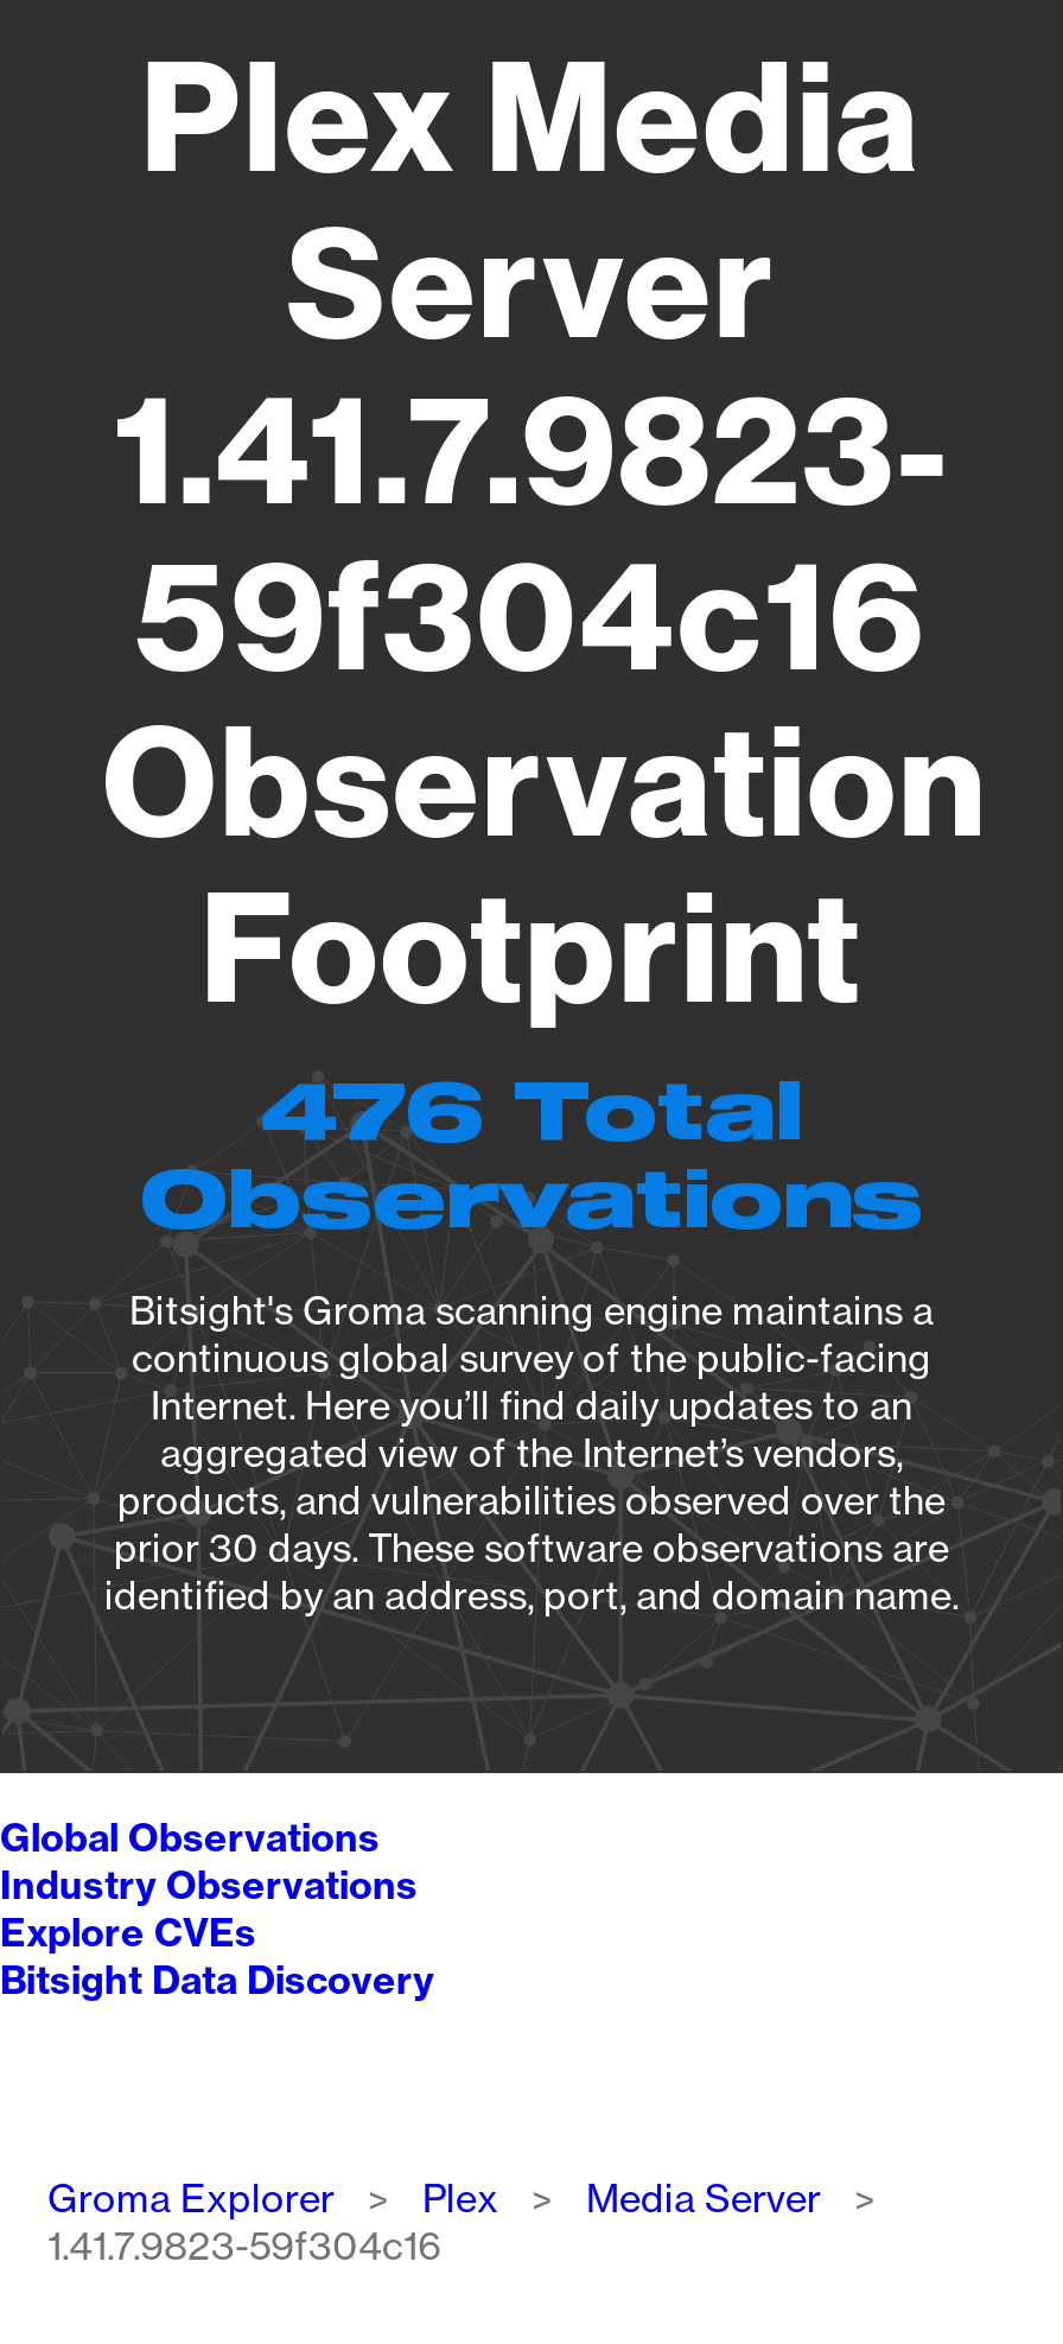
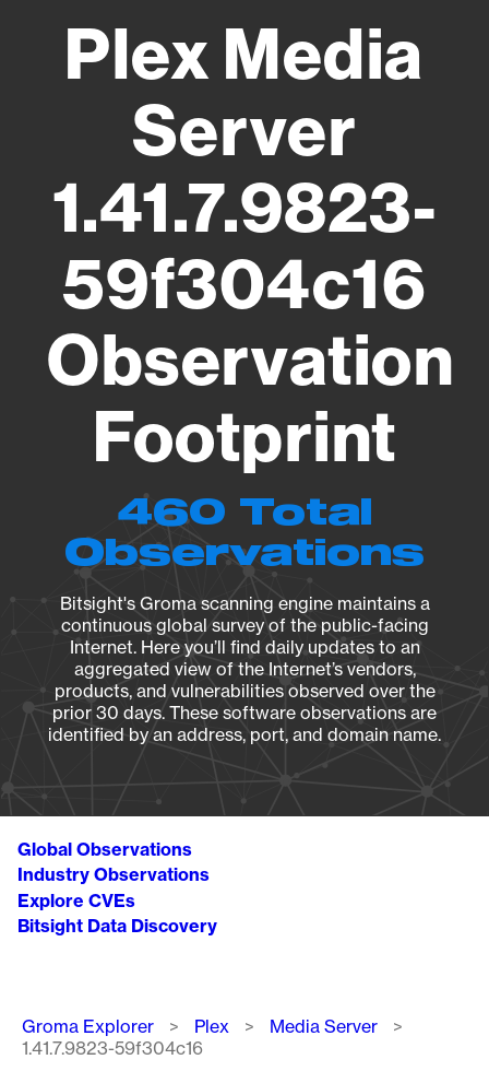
- 476 Total
+ 460 Total
